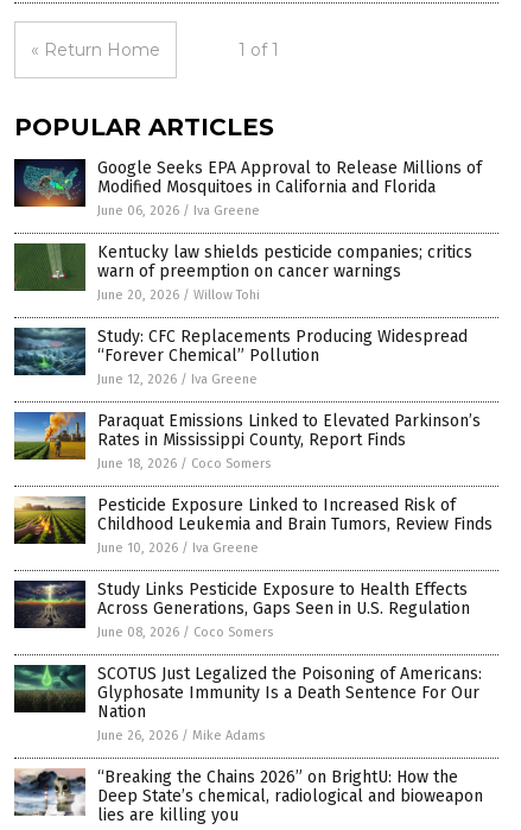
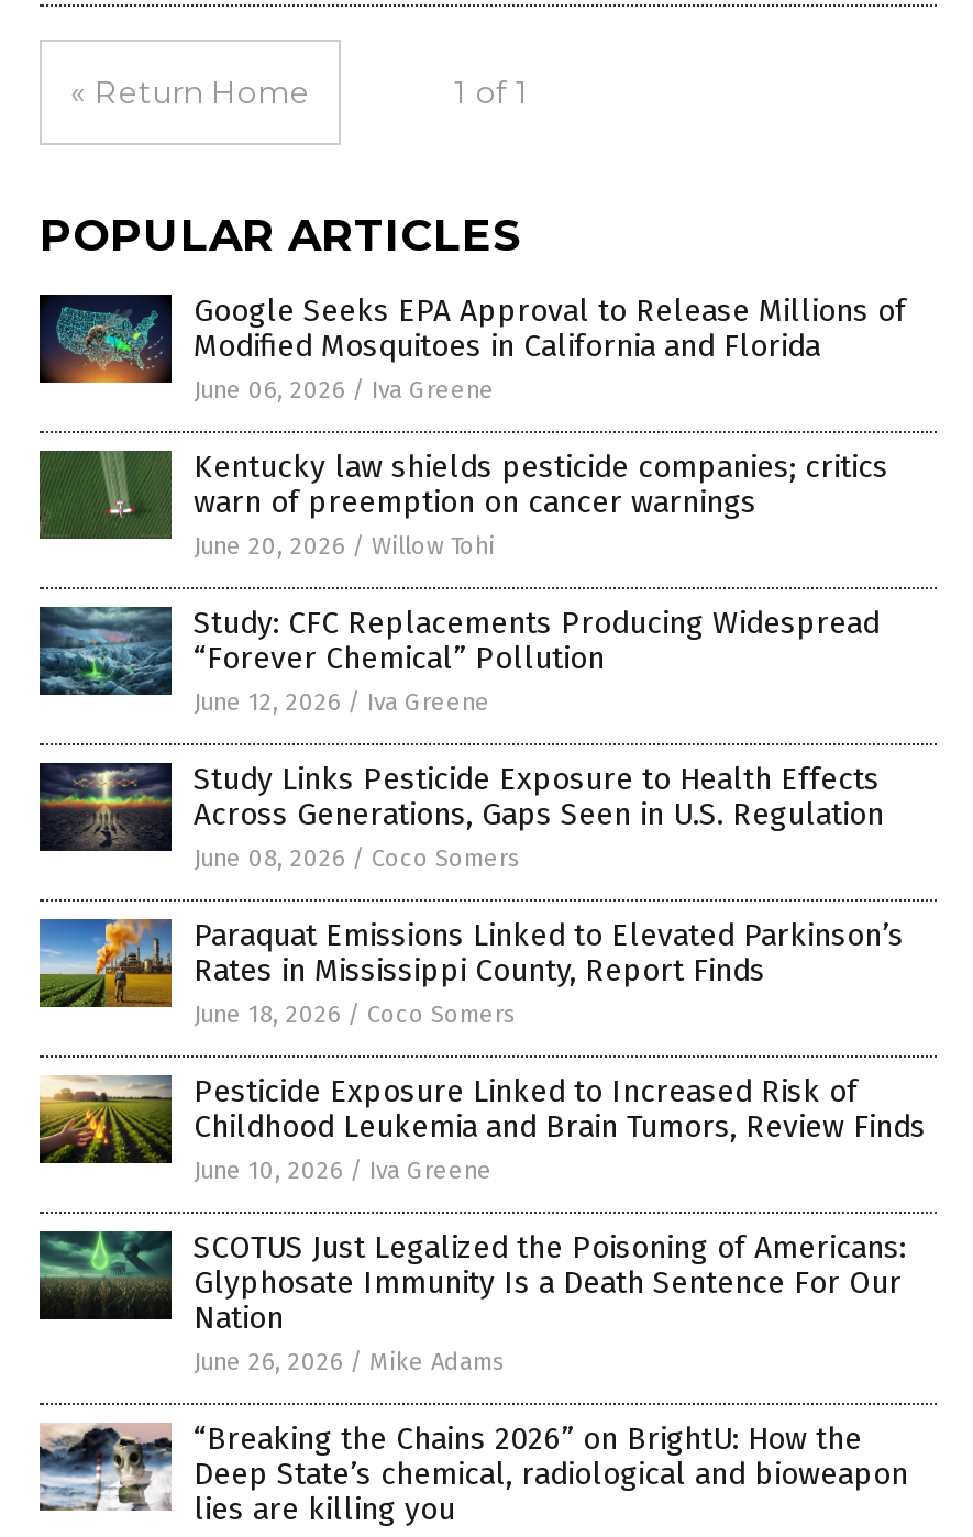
moved down: [image] | Paraquat Emissions Linked to Elevated Parkinson’s | Rates in Mississippi County, Report Finds | June 18, 2026 / Coco Somers | Pesticide Exposure Linked to Increased Risk of | Childhood Leukemia and Brain Tumors, Review Finds | June 10, 2026 / Iva Greene

moved up: [image] | Study Links Pesticide Exposure to Health Effects | Across Generations, Gaps Seen in U.S. Regulation | June 08, 2026 / Coco Somers
